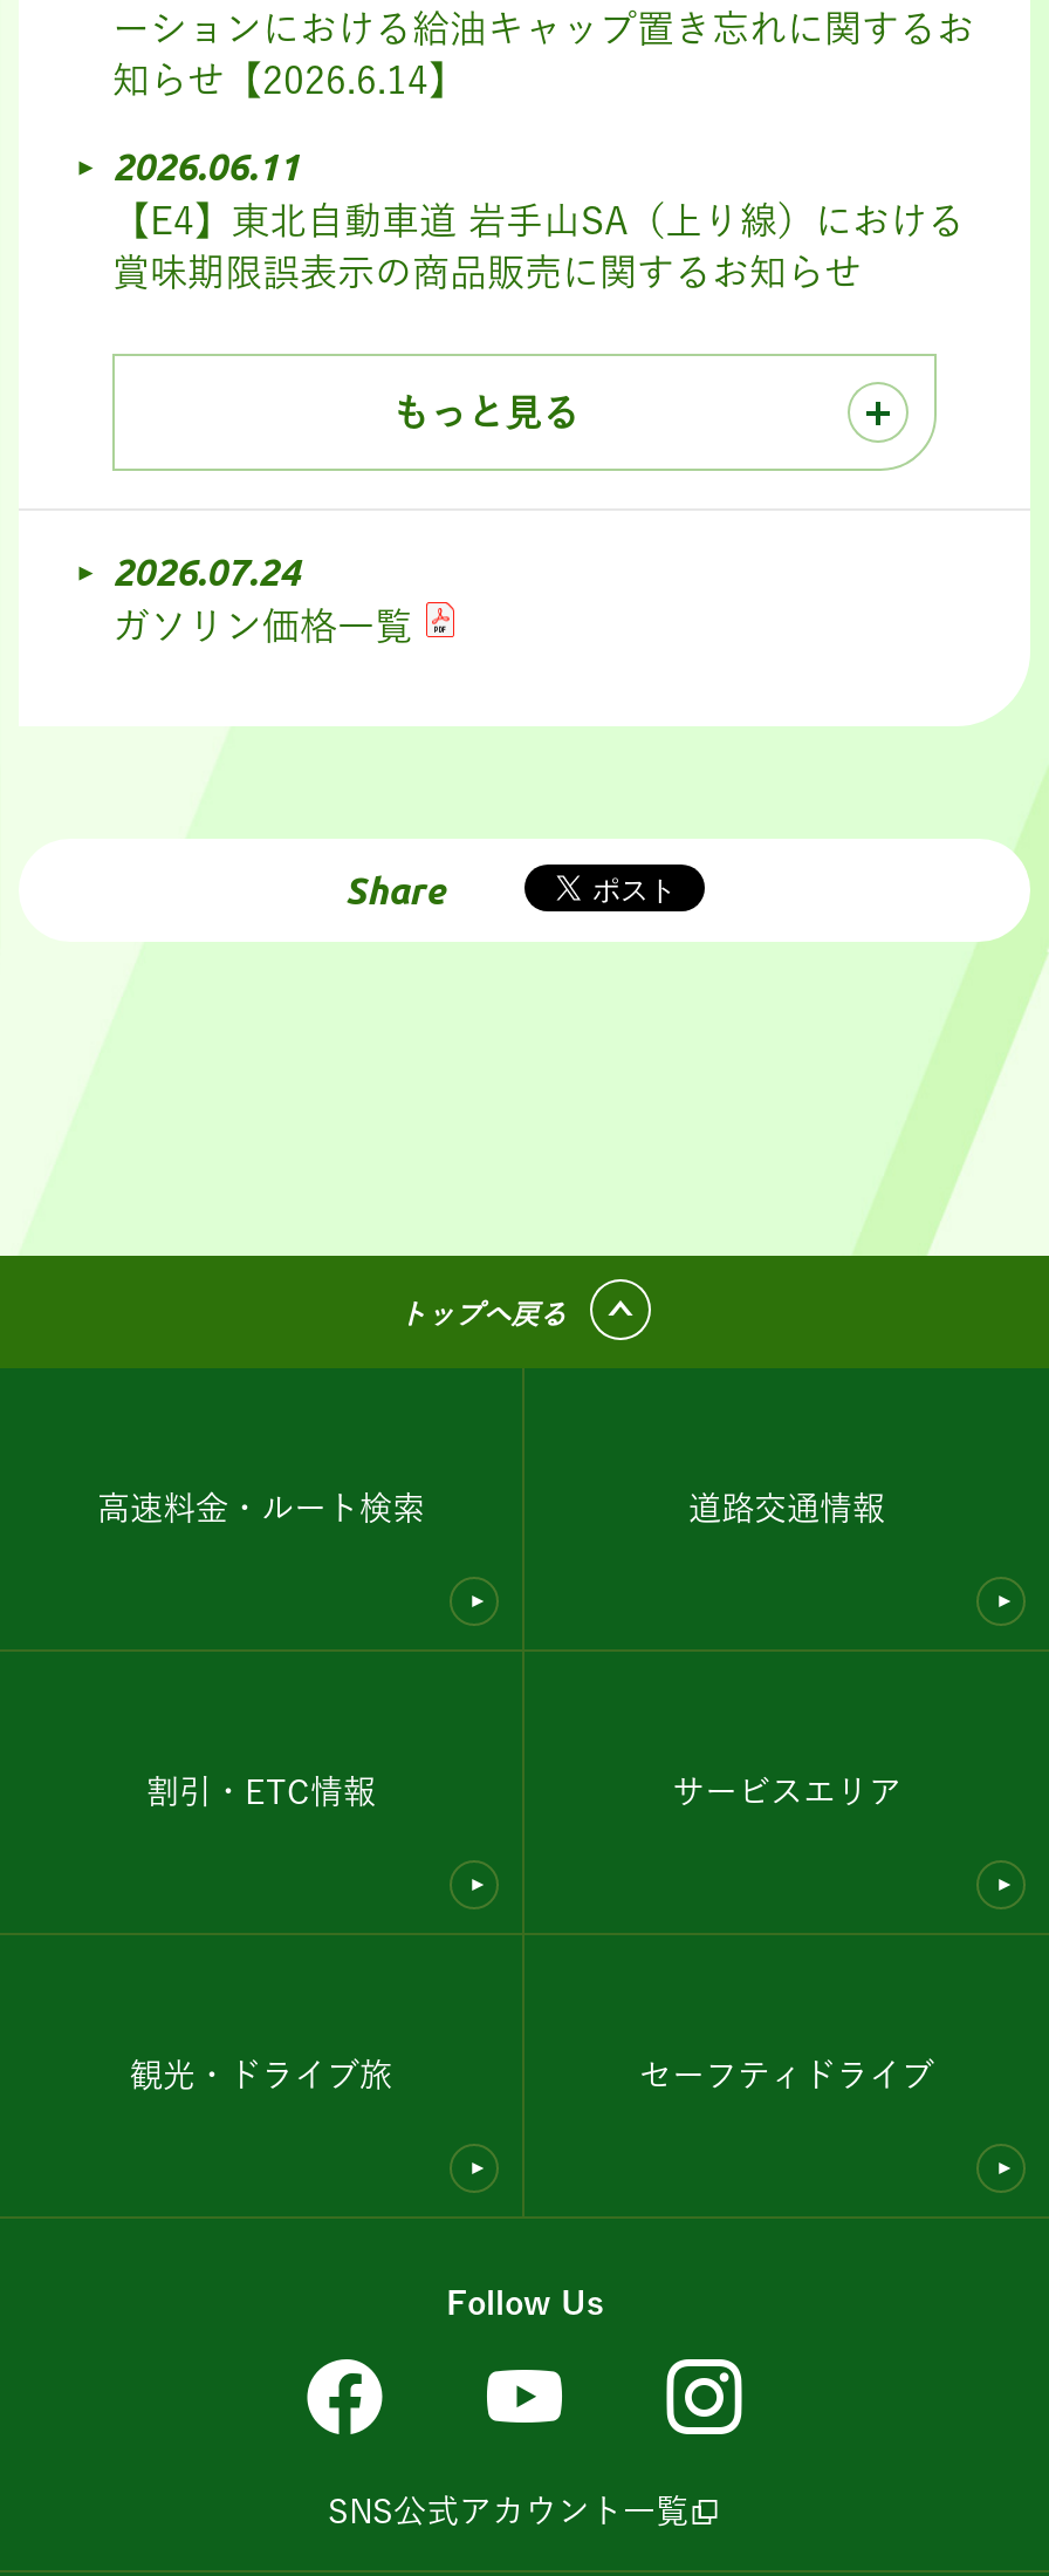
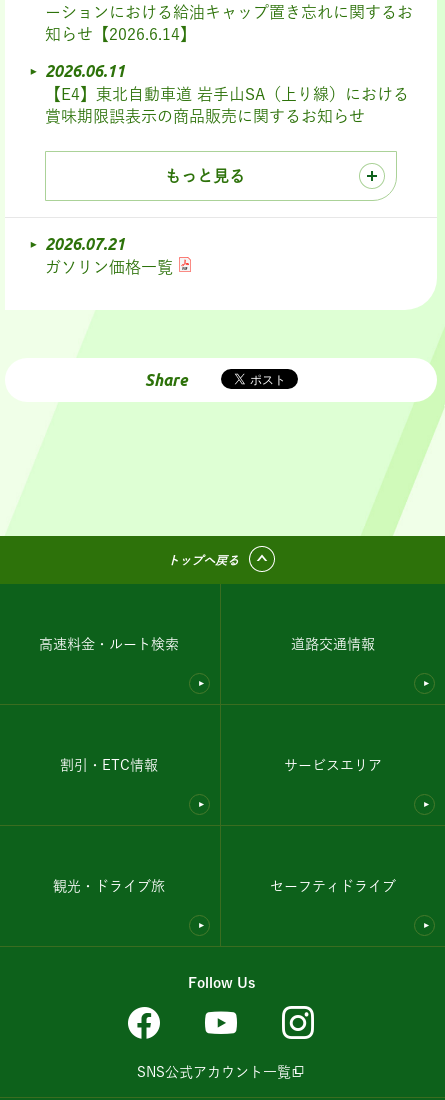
- 2026.07.24
+ 2026.07.21
